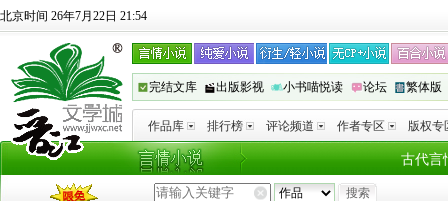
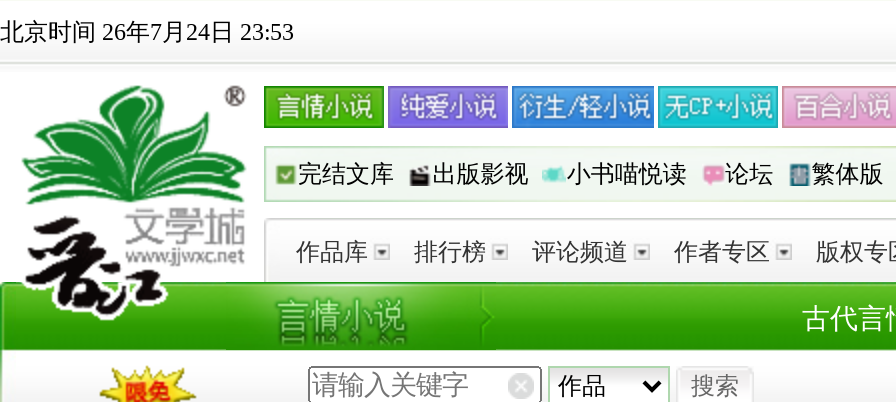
- 北京时间 26年7月22日 21:54
+ 北京时间 26年7月24日 23:53
